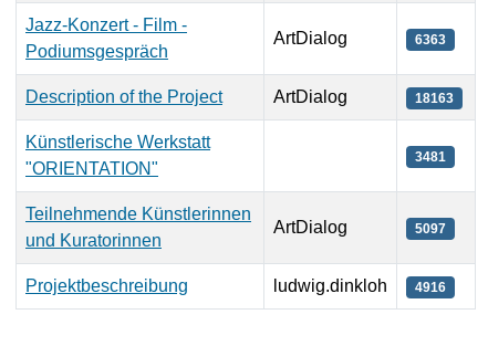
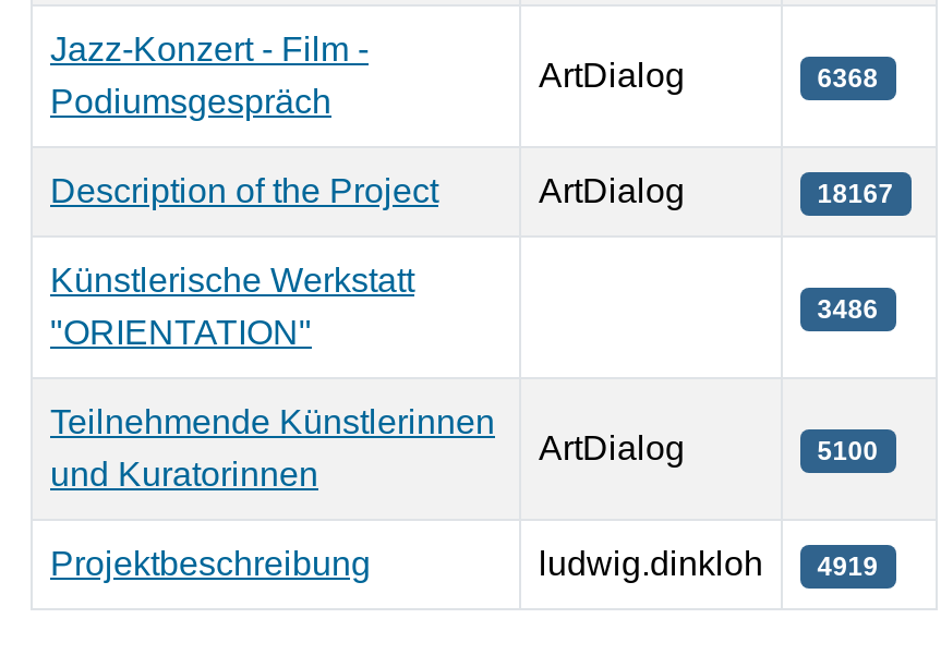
- 6363
+ 6368

- 18163
+ 18167

- 3481
+ 3486

- 5097
+ 5100

- ludwig.dinkloh 4916
+ ludwig.dinkloh 4919
